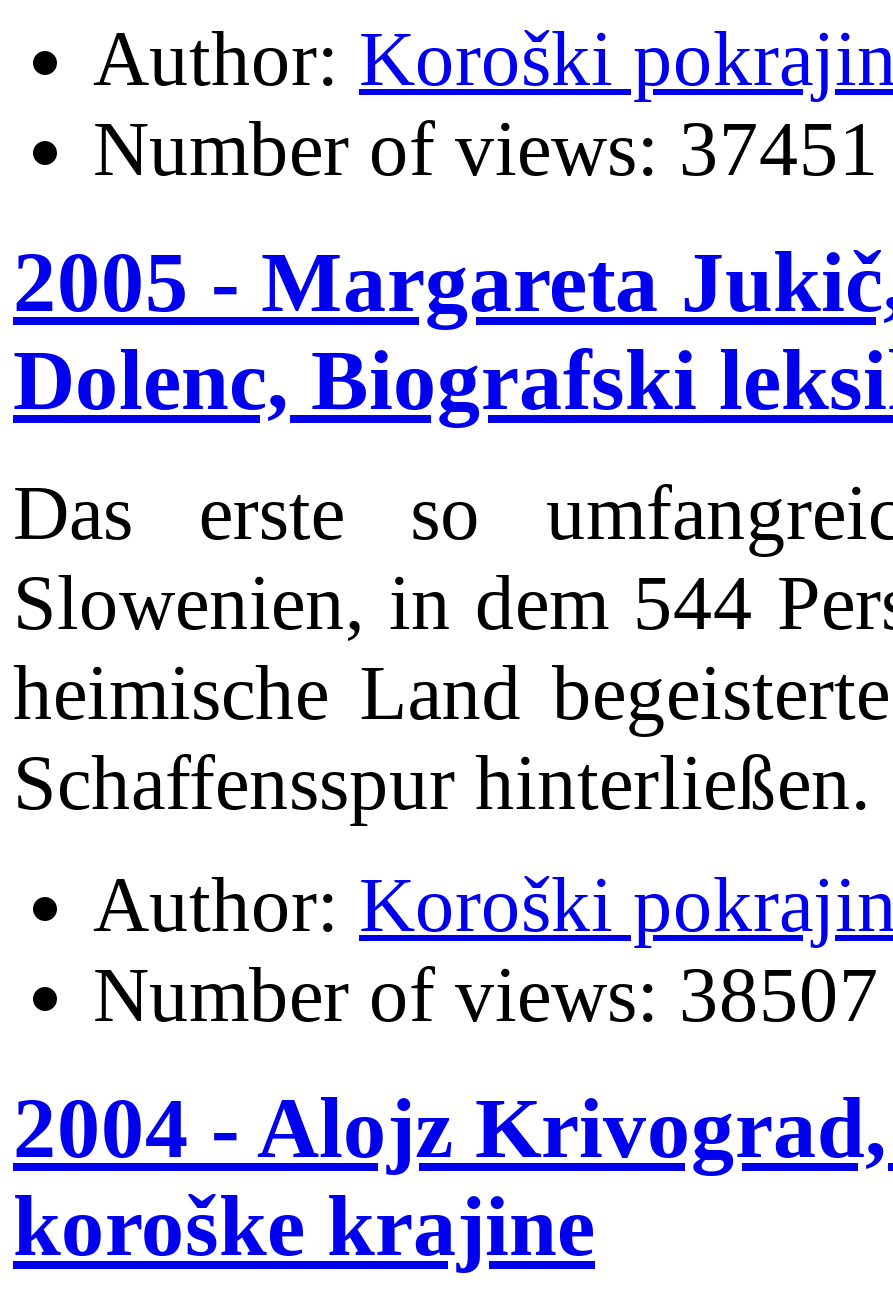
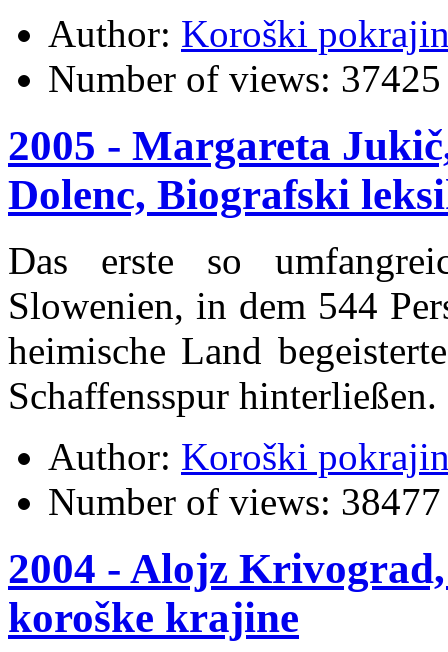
- Number of views: 37451
+ Number of views: 37425

- Number of views: 38507
+ Number of views: 38477
